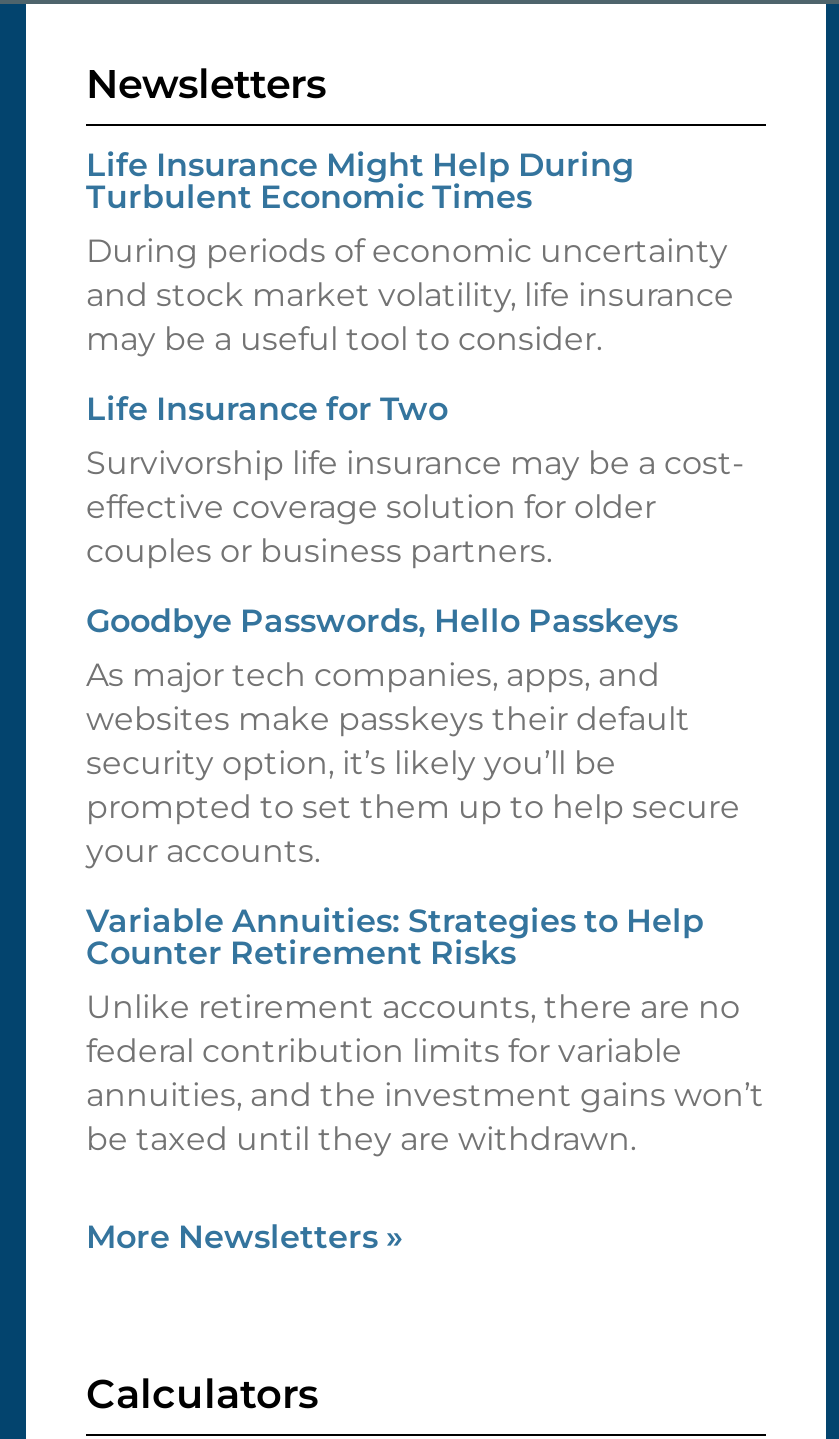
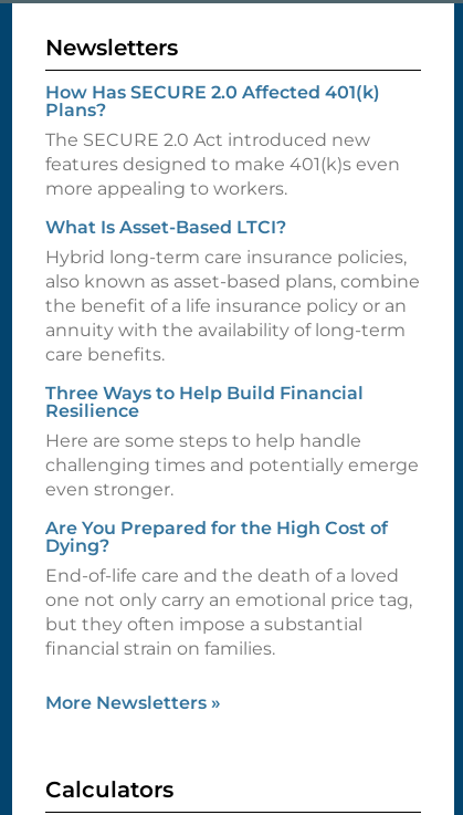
- Life Insurance Might Help During
- Turbulent Economic Times
- During periods of economic uncertainty
- and stock market volatility, life insurance
- may be a useful tool to consider.
+ How Has SECURE 2.0 Affected 401(k)
+ Plans?
+ The SECURE 2.0 Act introduced new
+ features designed to make 401(k)s even
+ more appealing to workers.

- Life Insurance for Two
- Survivorship life insurance may be a cost-
- effective coverage solution for older
- couples or business partners.
+ What Is Asset-Based LTCI?
+ Hybrid long-term care insurance policies,
+ also known as asset-based plans, combine
+ the benefit of a life insurance policy or an
+ annuity with the availability of long-term
+ care benefits.

- Goodbye Passwords, Hello Passkeys
- As major tech companies, apps, and
- websites make passkeys their default
- security option, it’s likely you’ll be
- prompted to set them up to help secure
- your accounts.
+ Three Ways to Help Build Financial
+ Resilience
+ Here are some steps to help handle
+ challenging times and potentially emerge
+ even stronger.

- Variable Annuities: Strategies to Help
- Counter Retirement Risks
- Unlike retirement accounts, there are no
- federal contribution limits for variable
- annuities, and the investment gains won’t
- be taxed until they are withdrawn.
+ Are You Prepared for the High Cost of
+ Dying?
+ End-of-life care and the death of a loved
+ one not only carry an emotional price tag,
+ but they often impose a substantial
+ financial strain on families.
